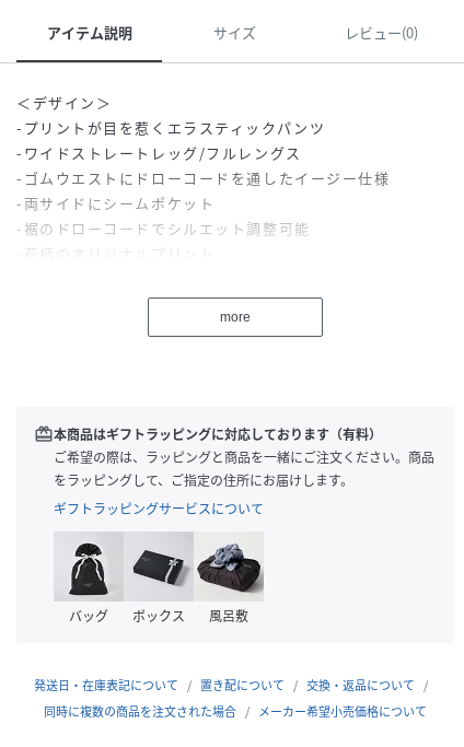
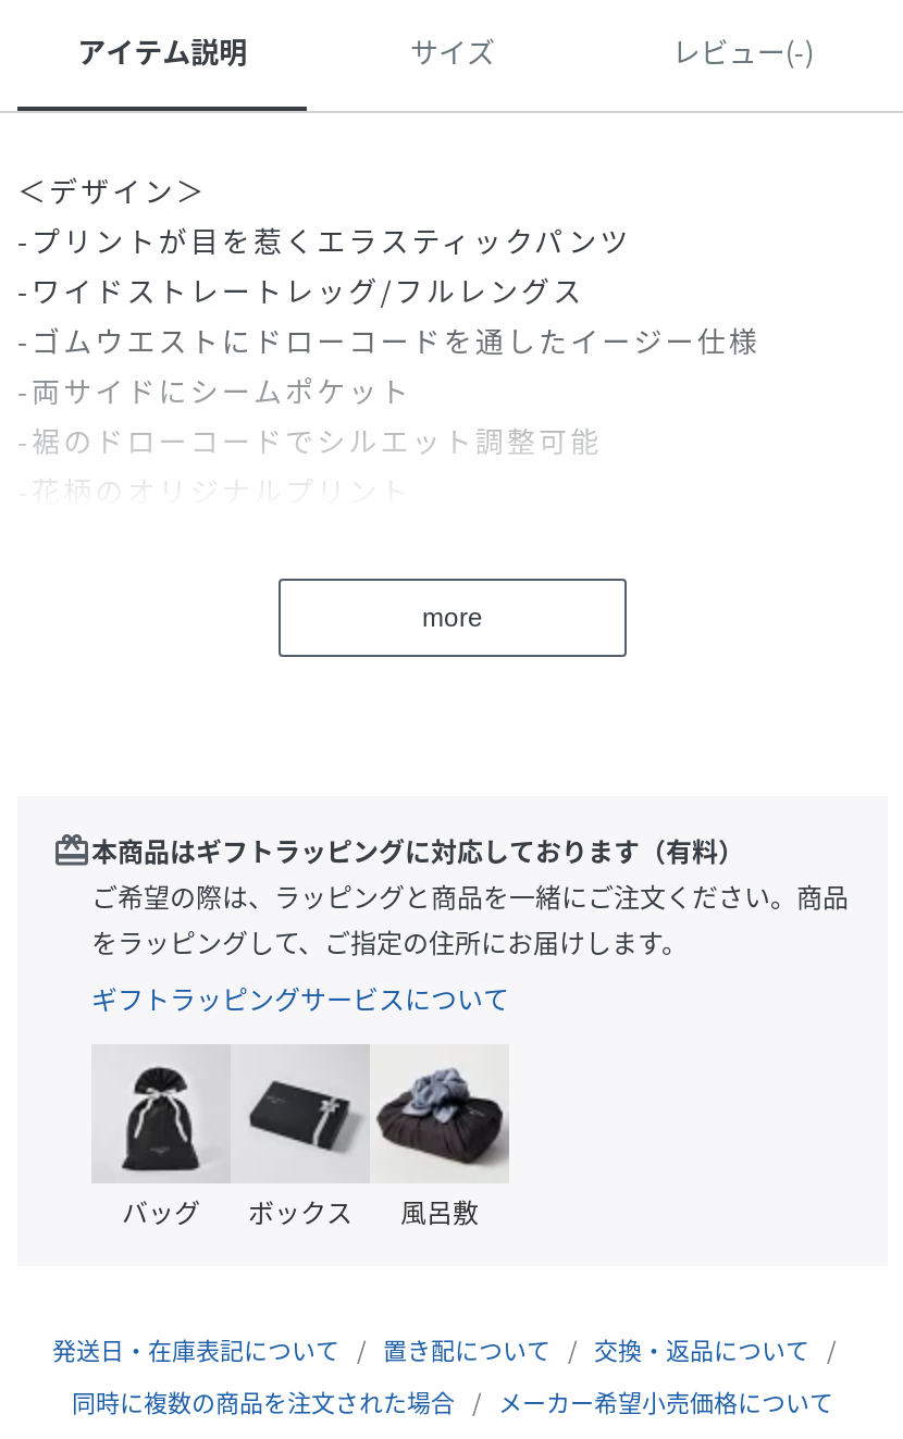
- レビュー(0)
+ レビュー(-)
